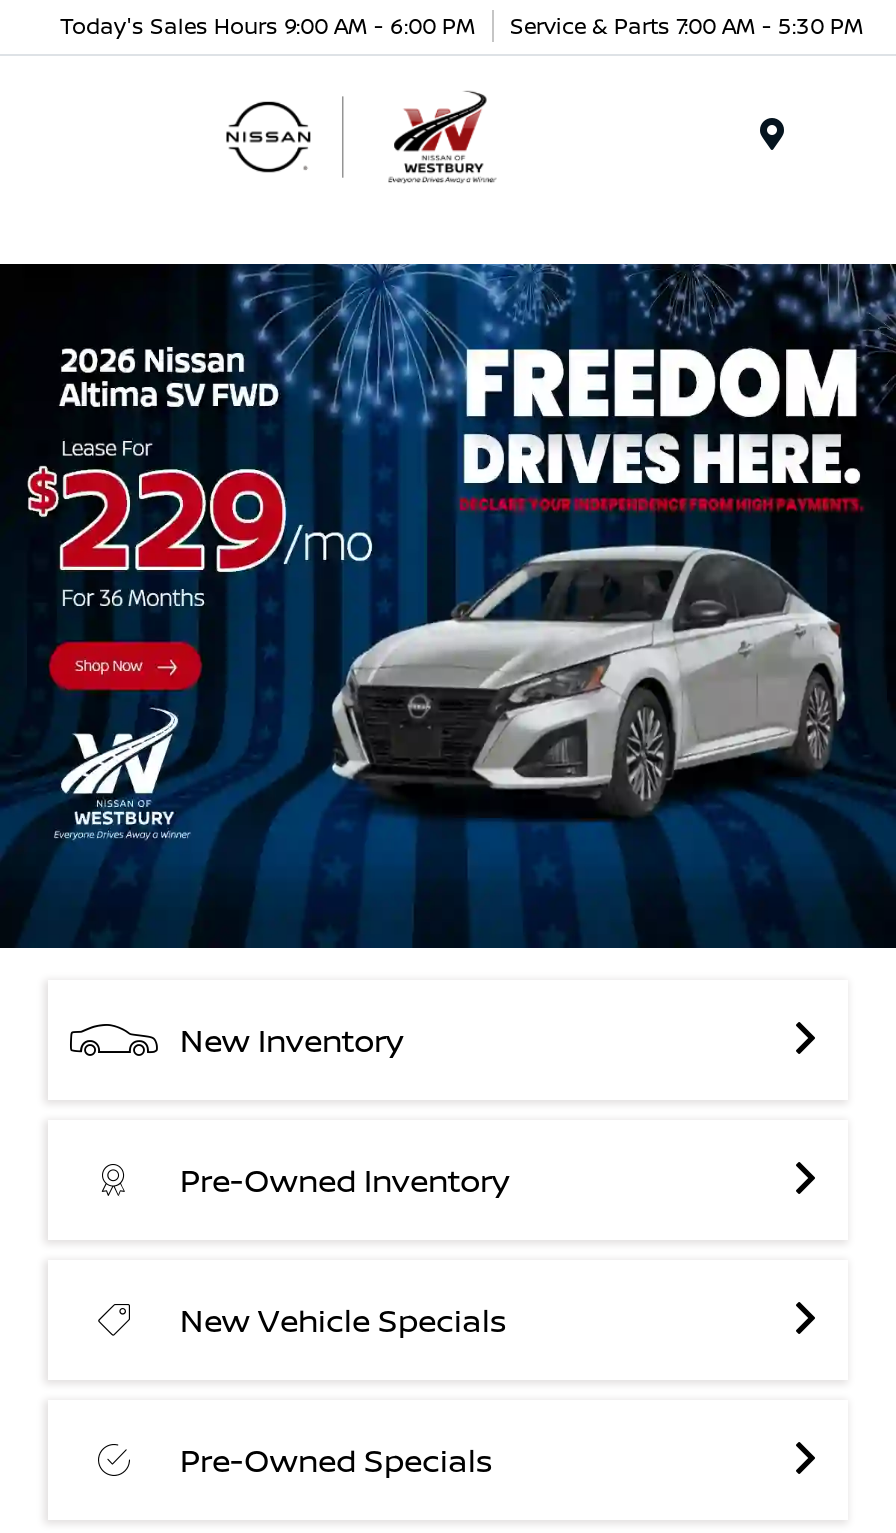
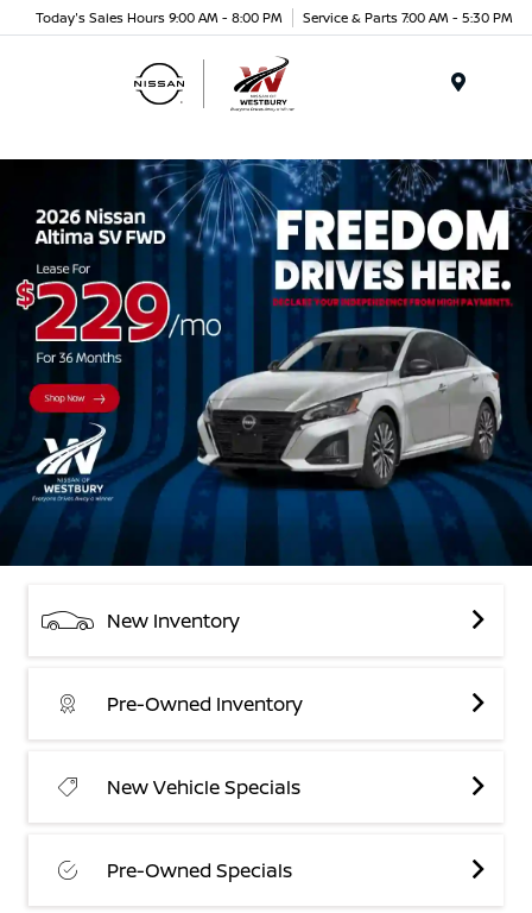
- Today's Sales Hours 9:00 AM - 6:00 PM
+ Today's Sales Hours 9:00 AM - 8:00 PM
